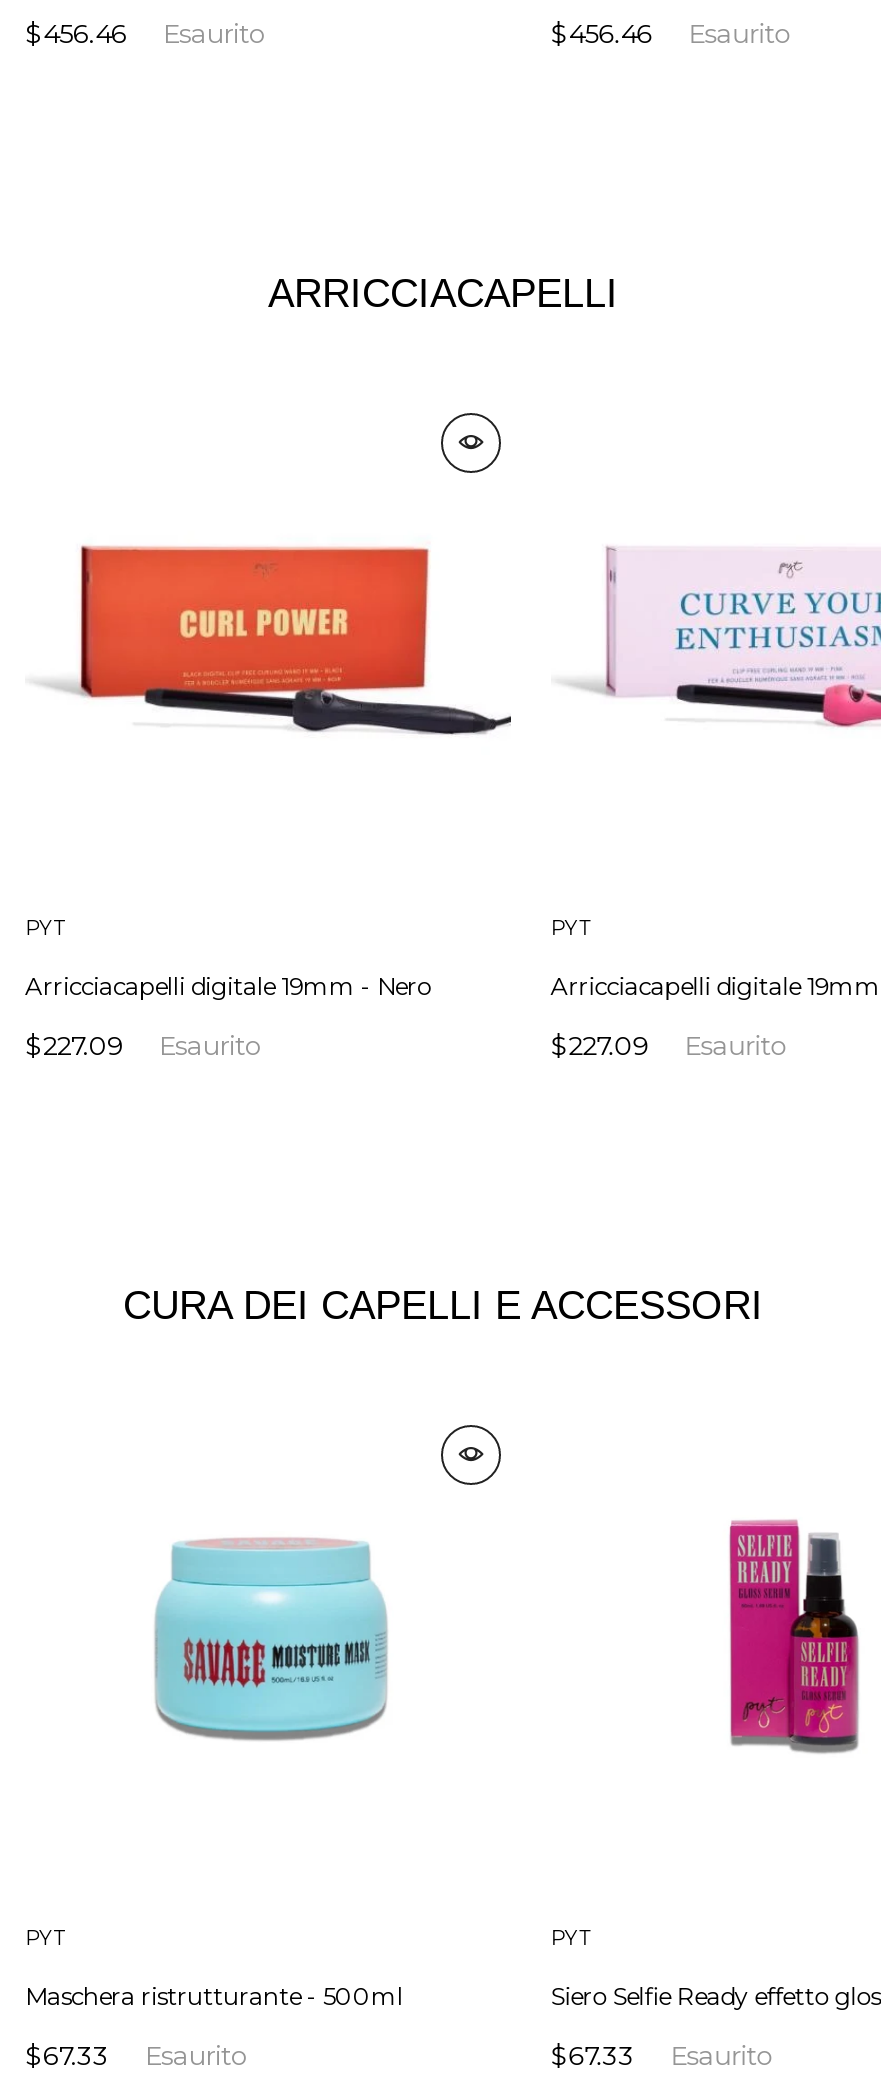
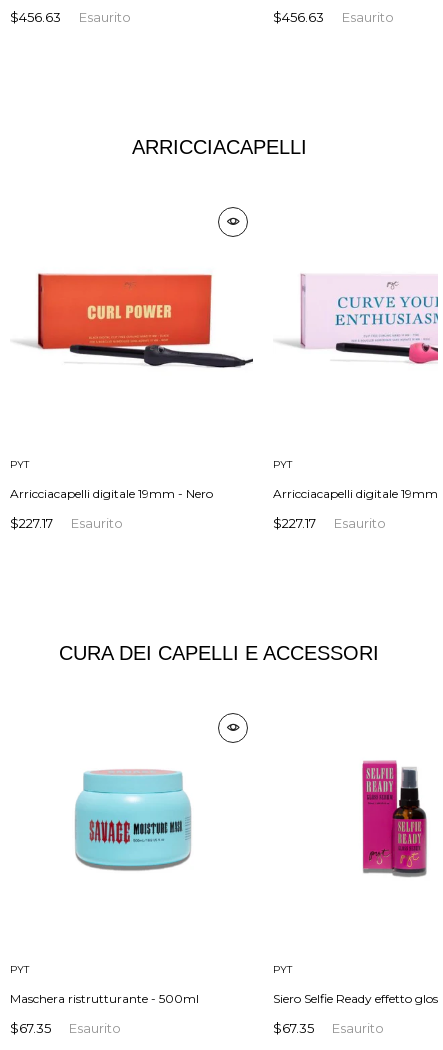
- $456.46 Esaurito
+ $456.63 Esaurito

- $456.46 Esaurito
+ $456.63 Esaurito

- $227.09 Esaurito
+ $227.17 Esaurito

- $227.09 Esaurito
+ $227.17 Esaurito

- $67.33 Esaurito
+ $67.35 Esaurito

- $67.33 Esaurito
+ $67.35 Esaurito
